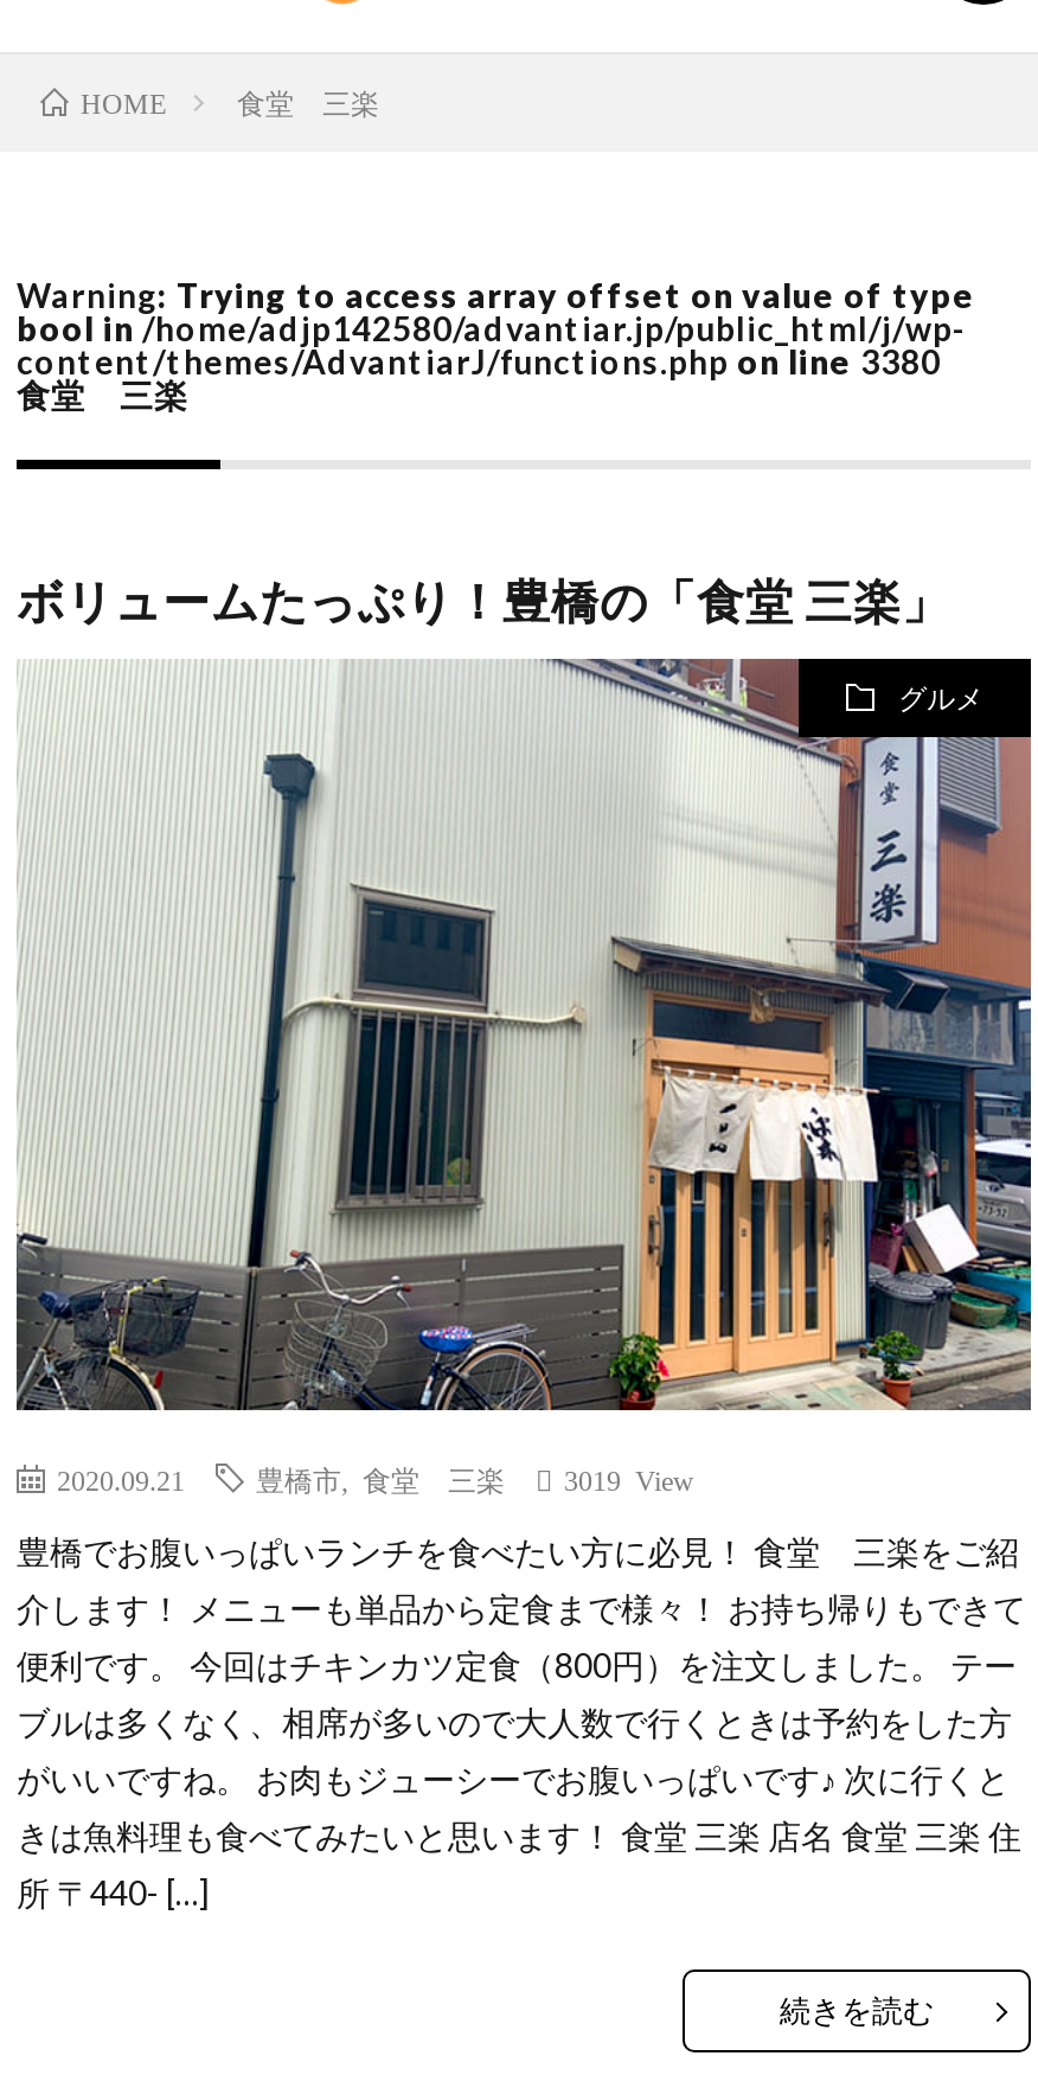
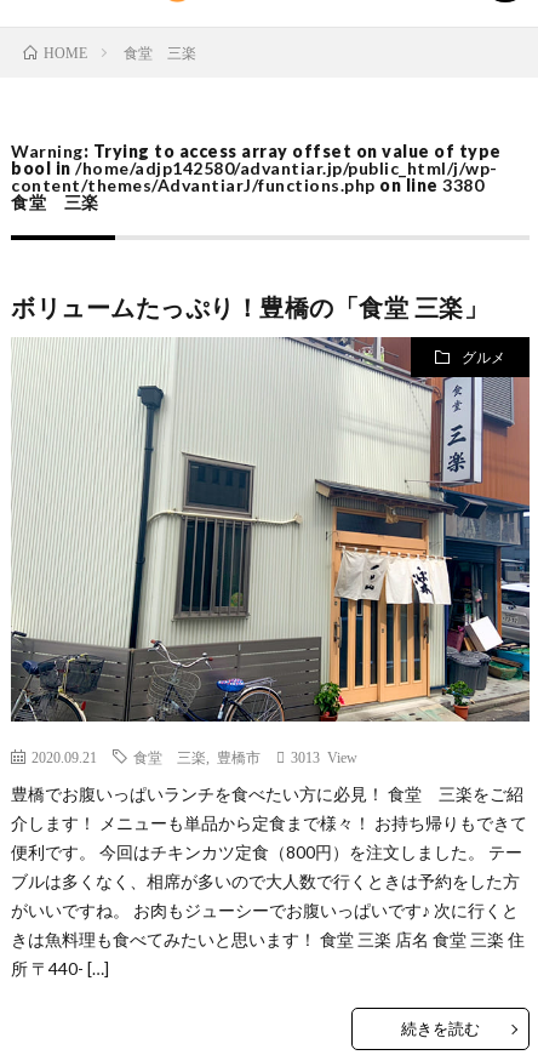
- 豊橋市,食堂 三楽
- 3019 View
+ 食堂 三楽,豊橋市
+ 3013 View
